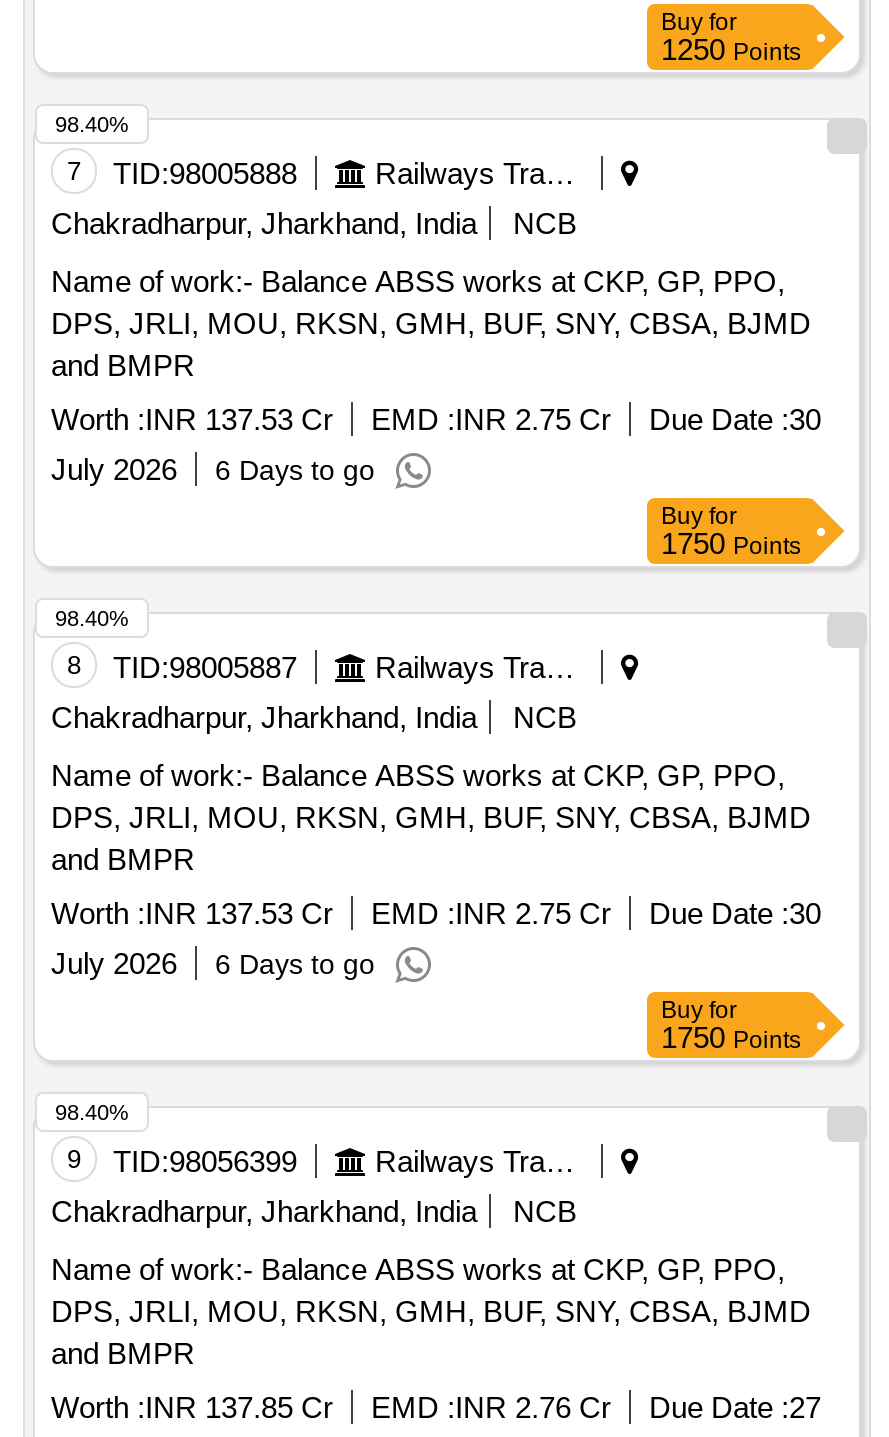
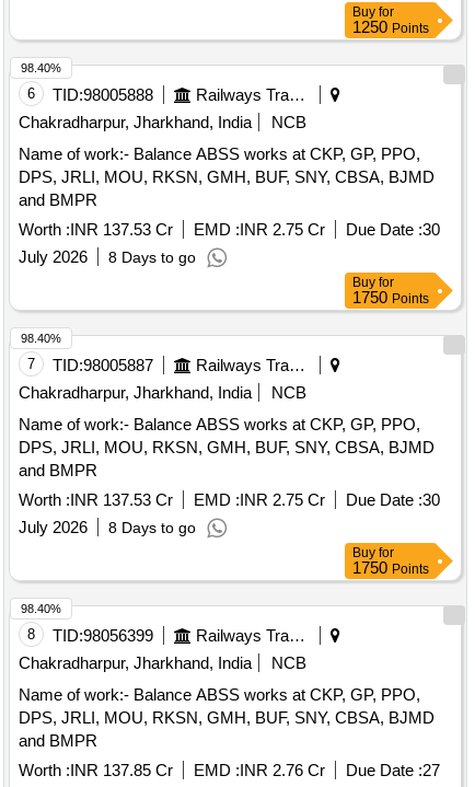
- 7 TID:98005888
+ 6 TID:98005888

- July 2026 6 Days to go
+ July 2026 8 Days to go

- 8 TID:98005887
+ 7 TID:98005887

- July 2026 6 Days to go
+ July 2026 8 Days to go

- 9 TID:98056399
+ 8 TID:98056399
